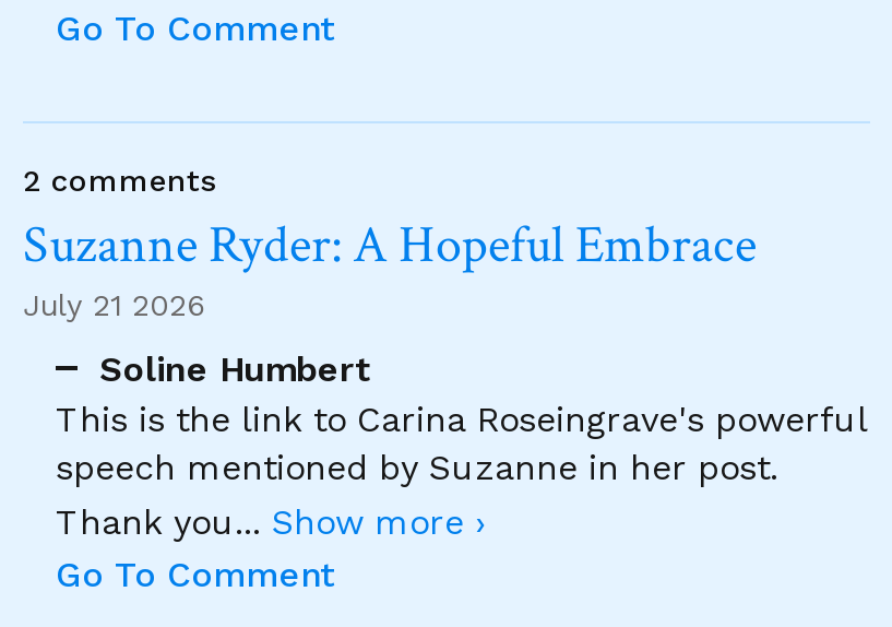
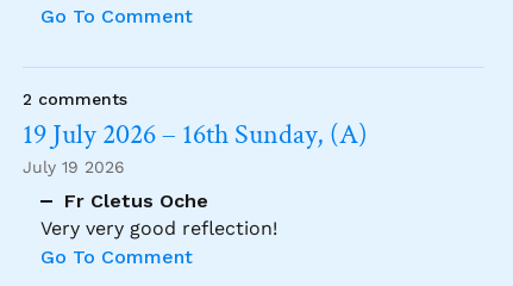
- Suzanne Ryder: A Hopeful Embrace
- July 21 2026
+ 19 July 2026 – 16th Sunday, (A)
+ July 19 2026

- Soline Humbert
- This is the link to Carina Roseingrave's powerful
- speech mentioned by Suzanne in her post.
- Thank you... Show more ›
+ Fr Cletus Oche
+ Very very good reflection!
